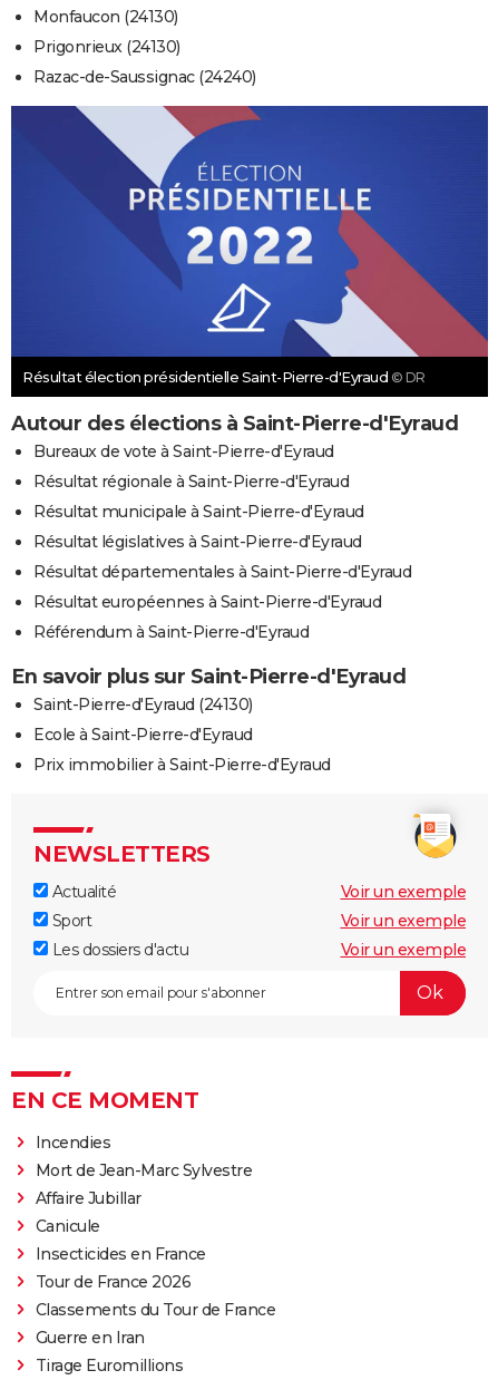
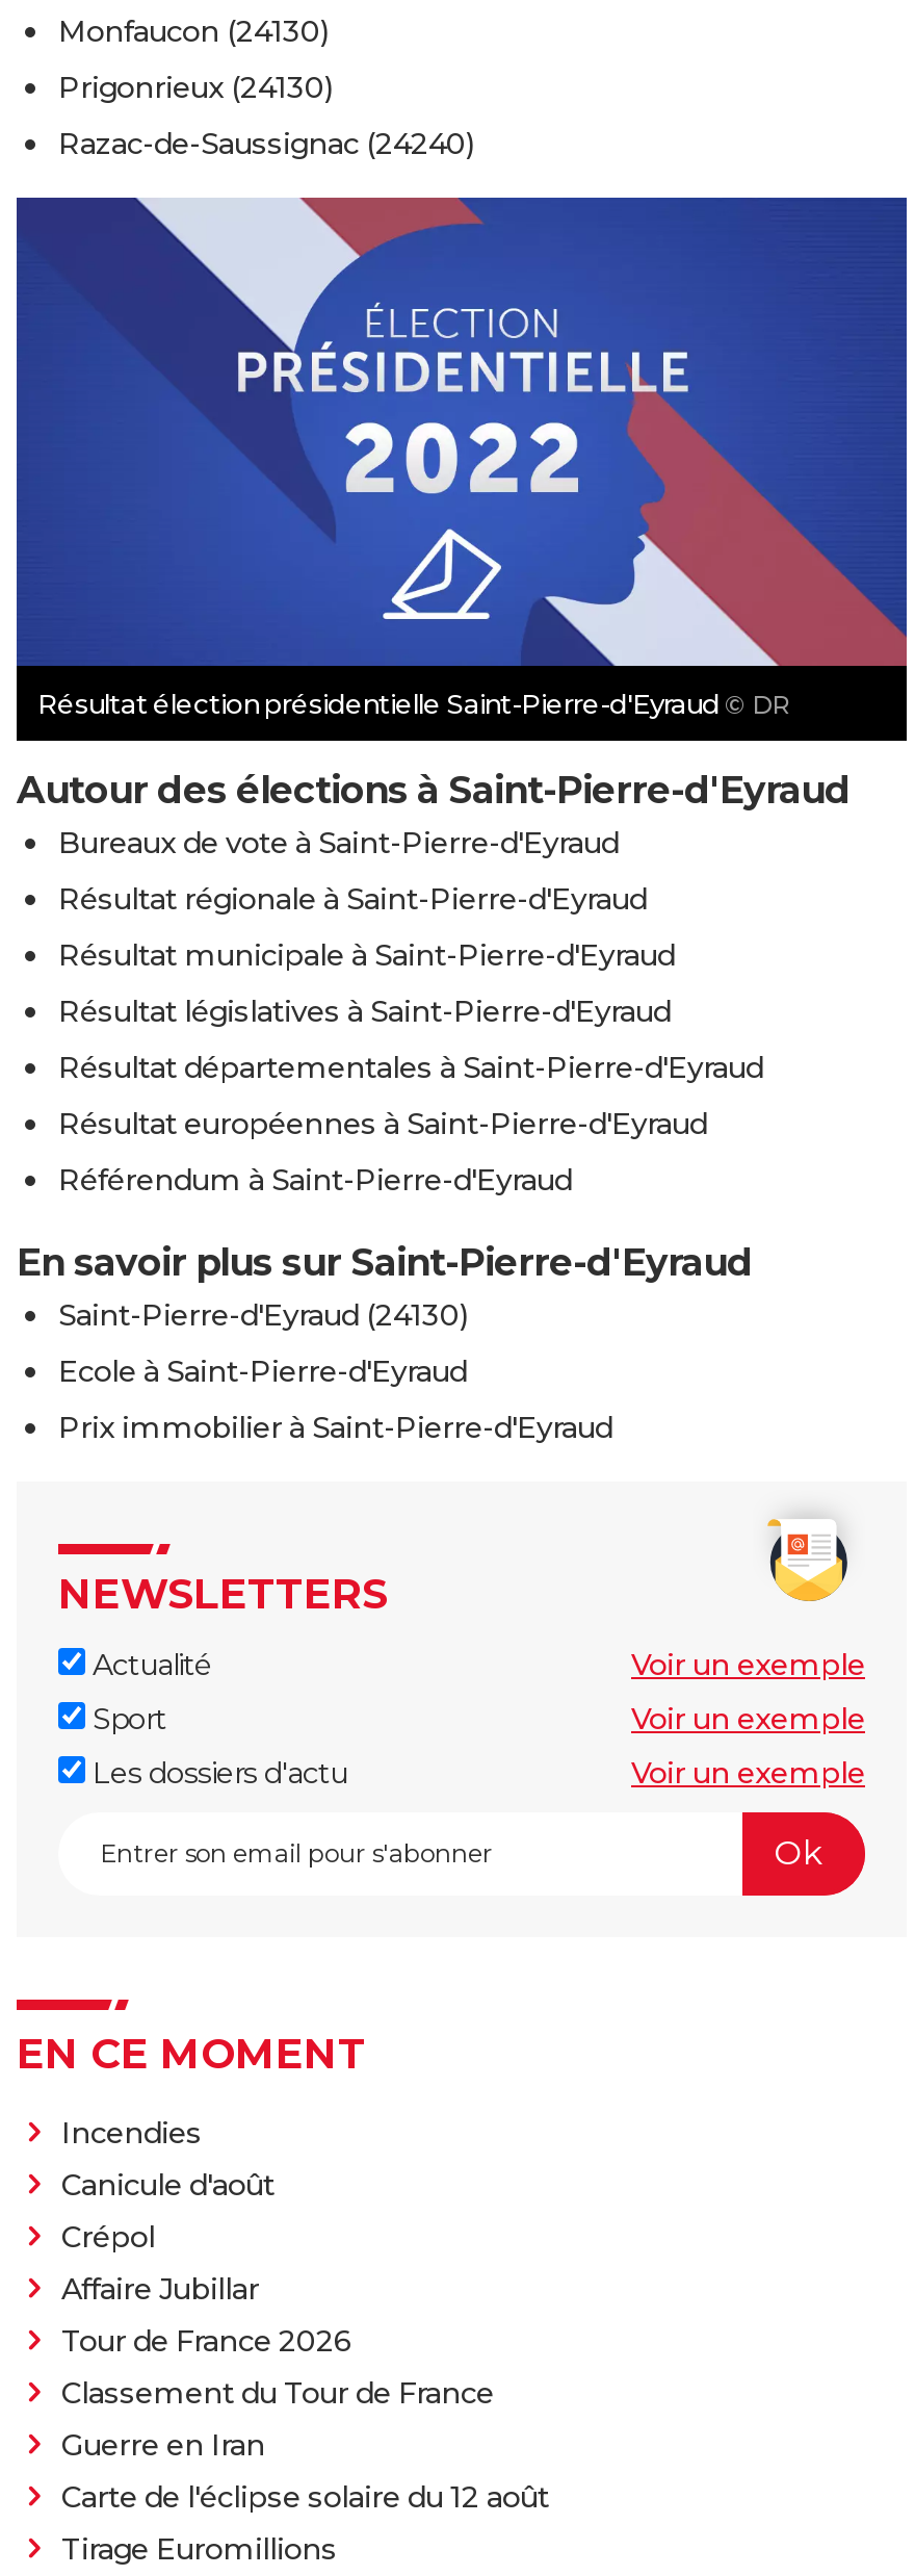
- Mort de Jean-Marc Sylvestre
+ Canicule d'août
+ Crépol

moved down: Affaire Jubillar

- Canicule
- Insecticides en France

moved up: Tour de France 2026

- Classements du Tour de France
+ Classement du Tour de France

moved up: Guerre en Iran

+ Carte de l'éclipse solaire du 12 août
